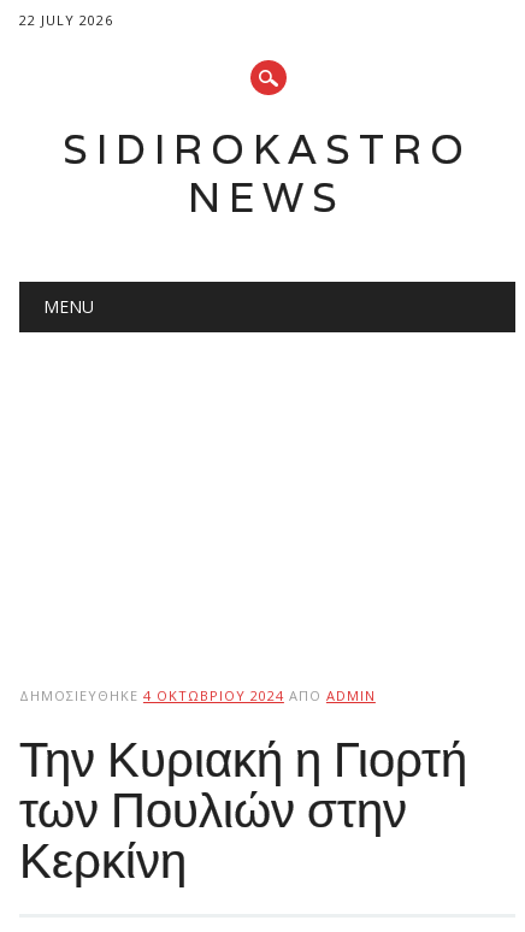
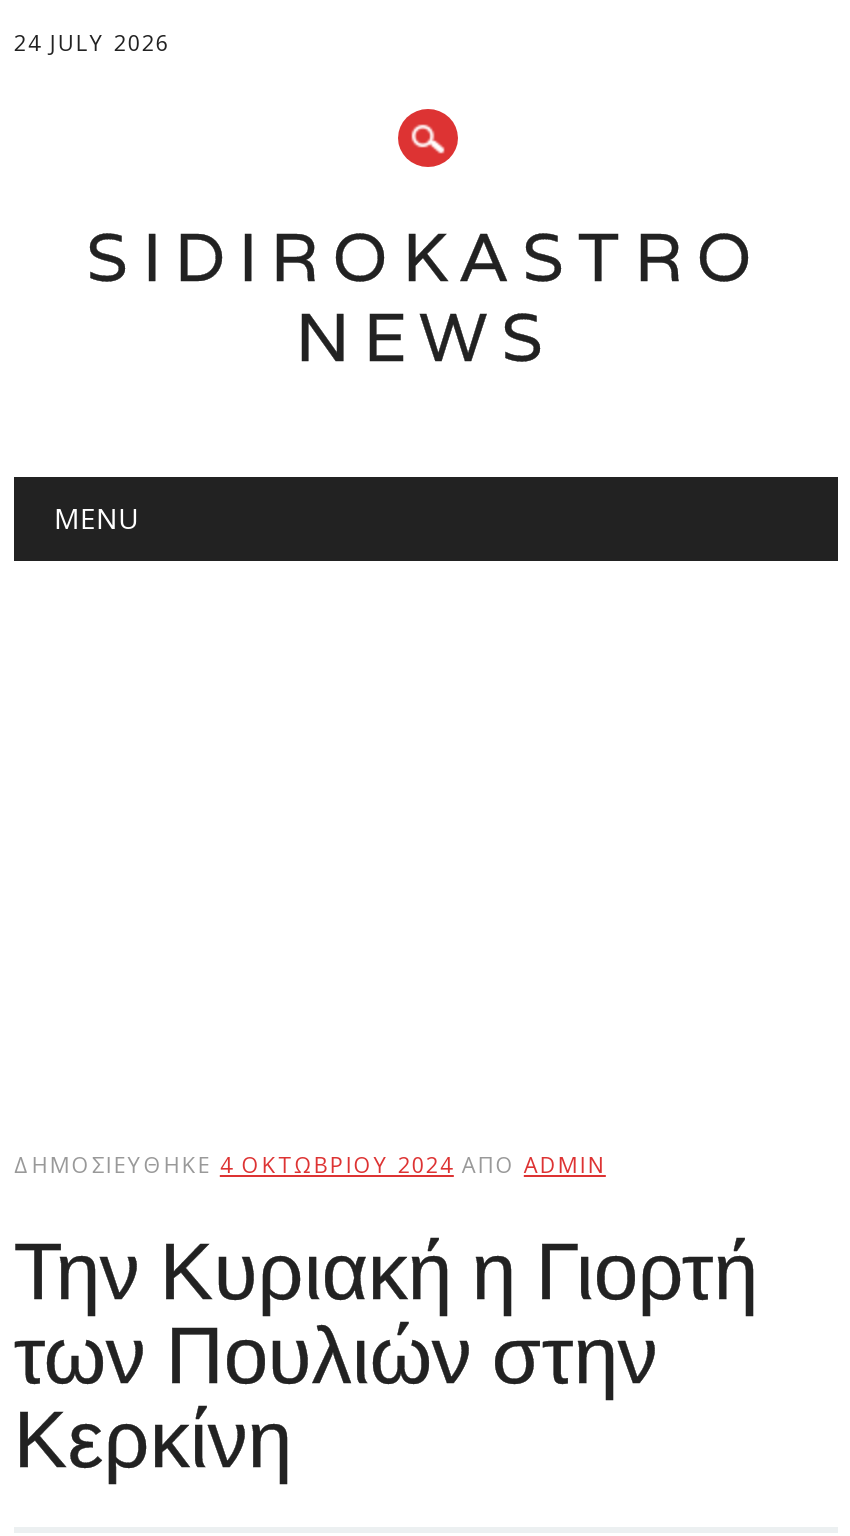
- 22 JULY 2026
+ 24 JULY 2026
